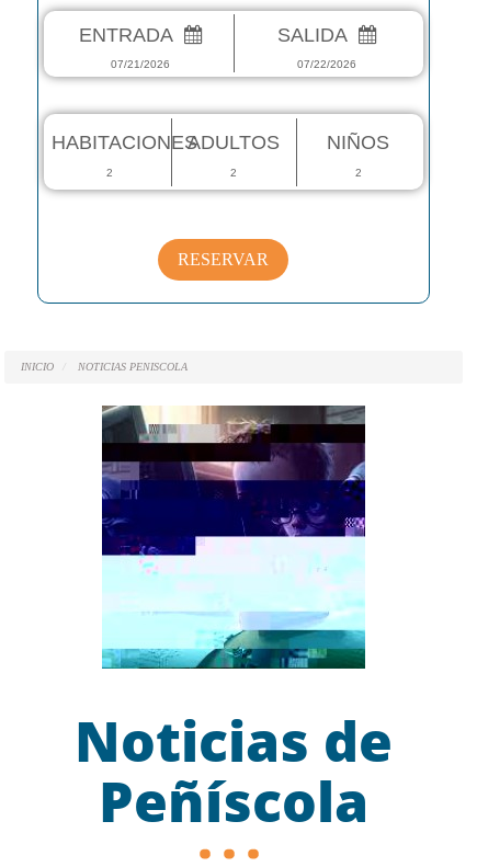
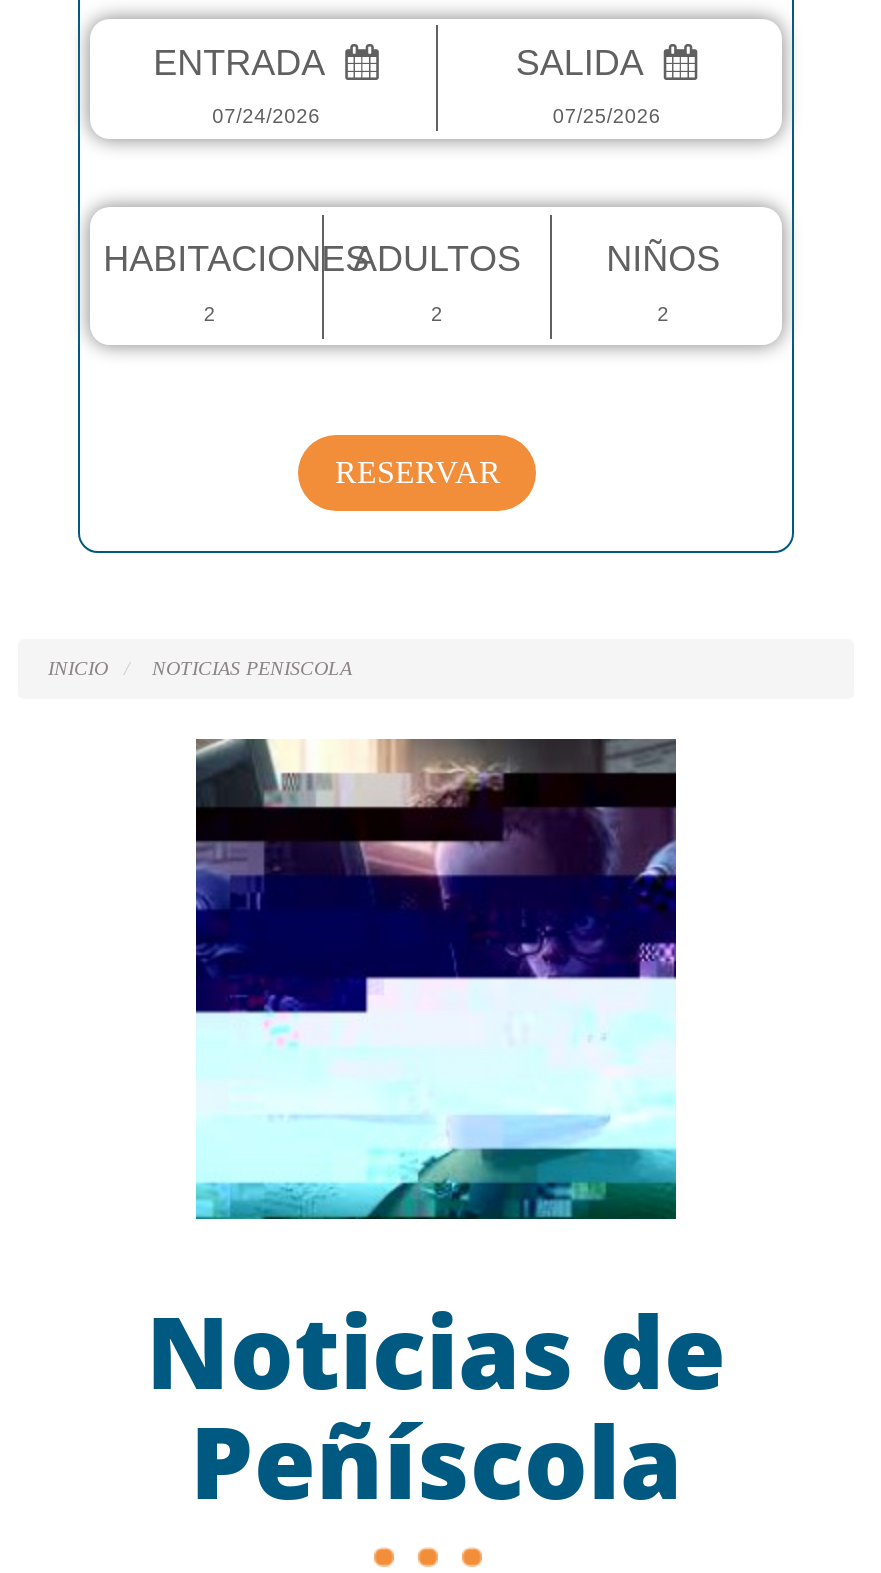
- 07/21/2026
+ 07/24/2026

- 07/22/2026
+ 07/25/2026
